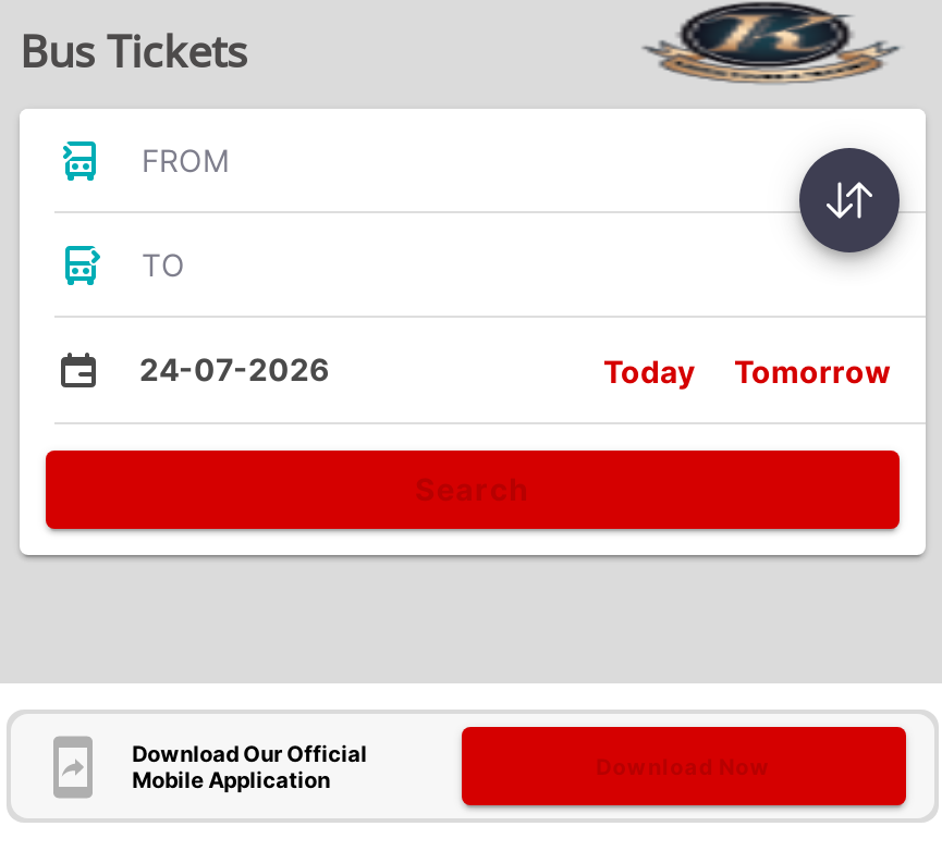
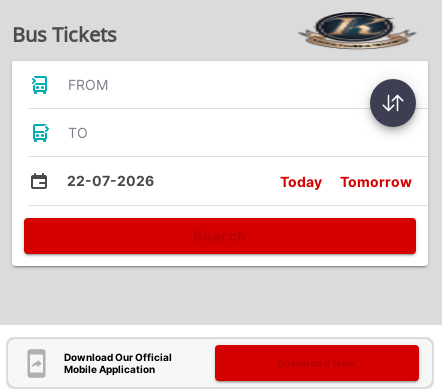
- 24-07-2026
+ 22-07-2026
